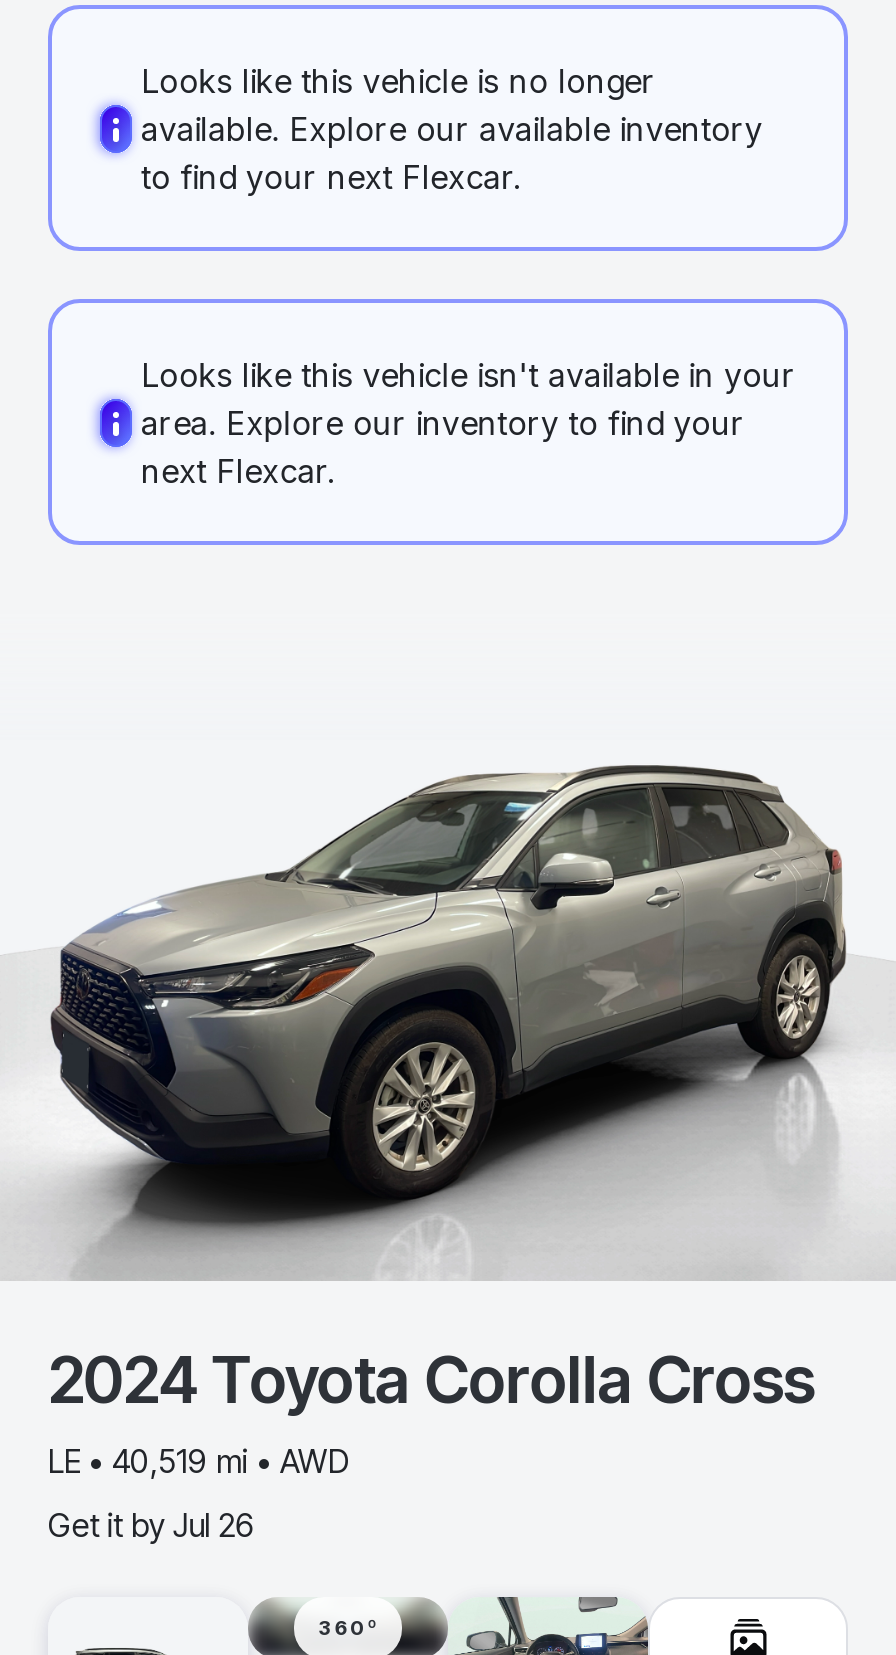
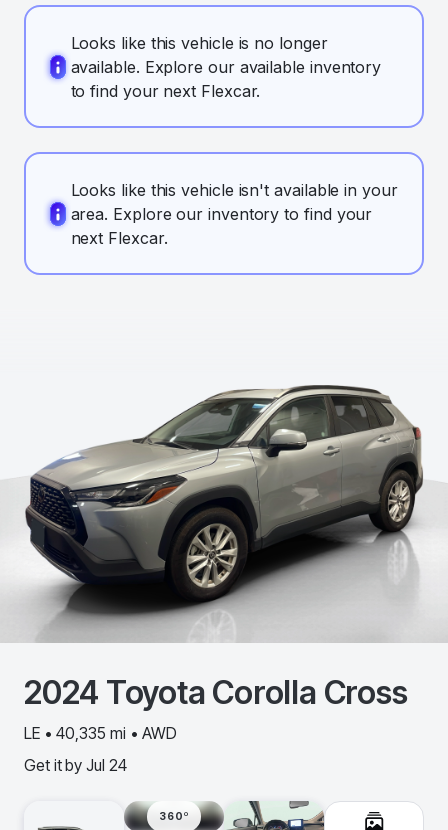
- LE • 40,519 mi • AWD
+ LE • 40,335 mi • AWD

- Get it by Jul 26
+ Get it by Jul 24
